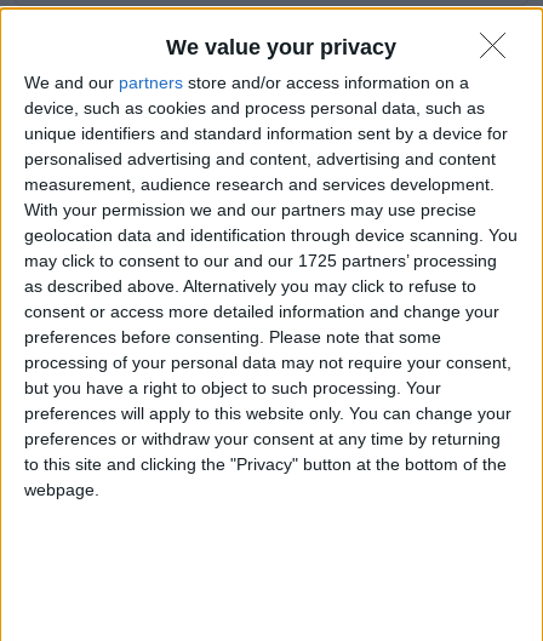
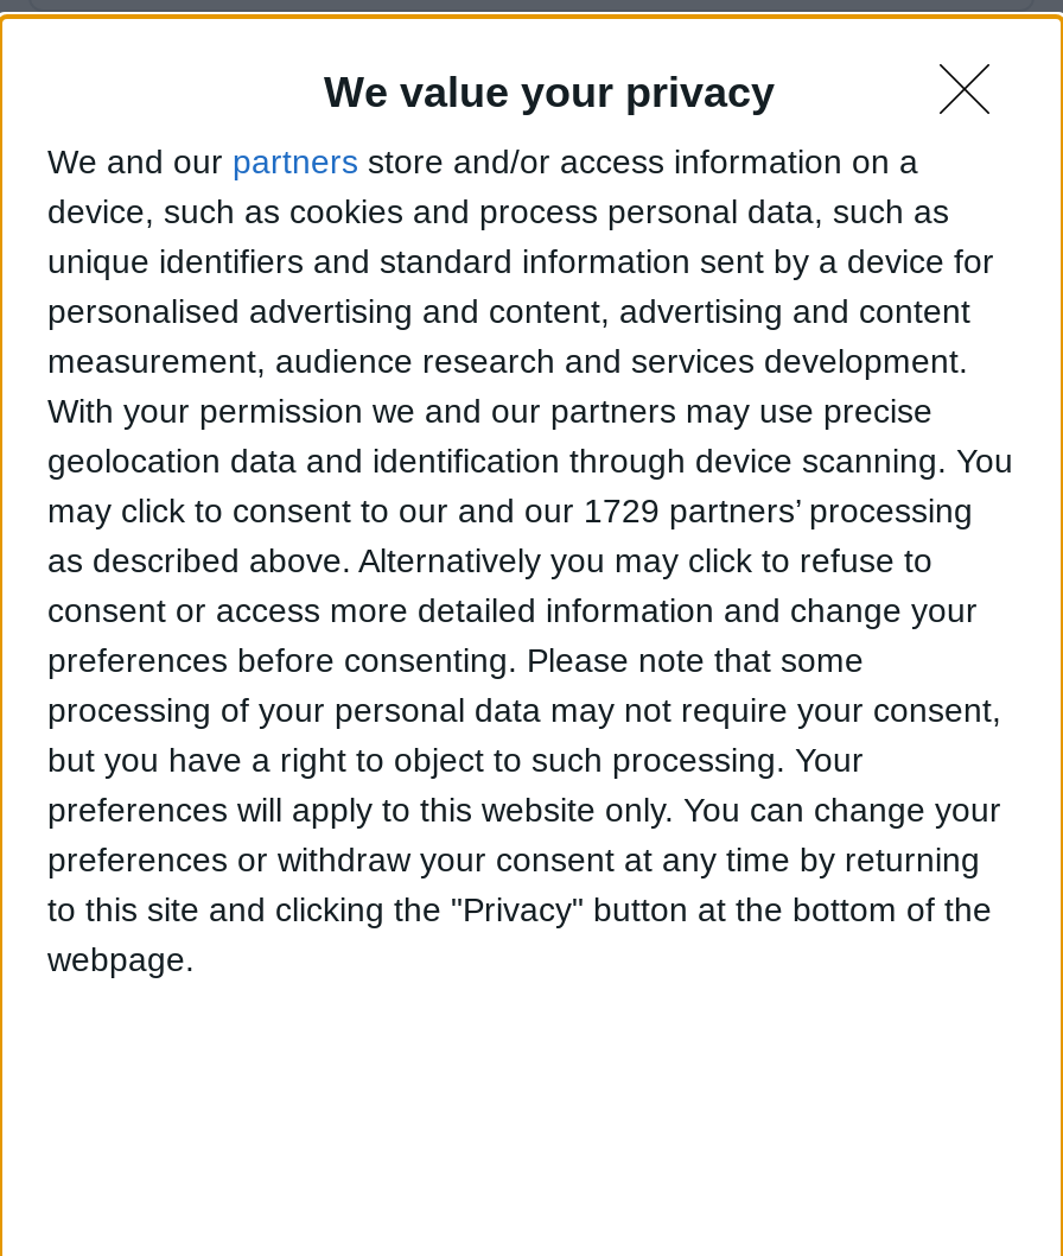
- may click to consent to our and our 1725 partners’ processing
+ may click to consent to our and our 1729 partners’ processing
